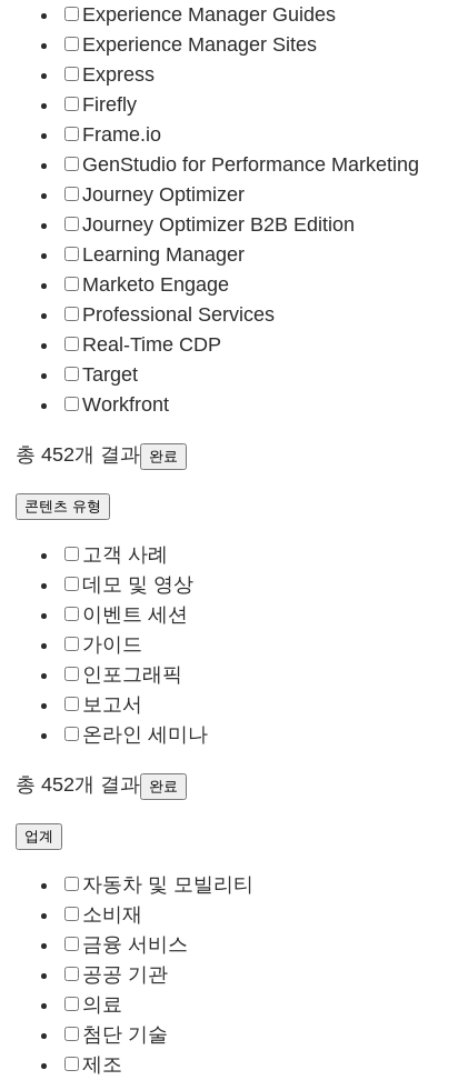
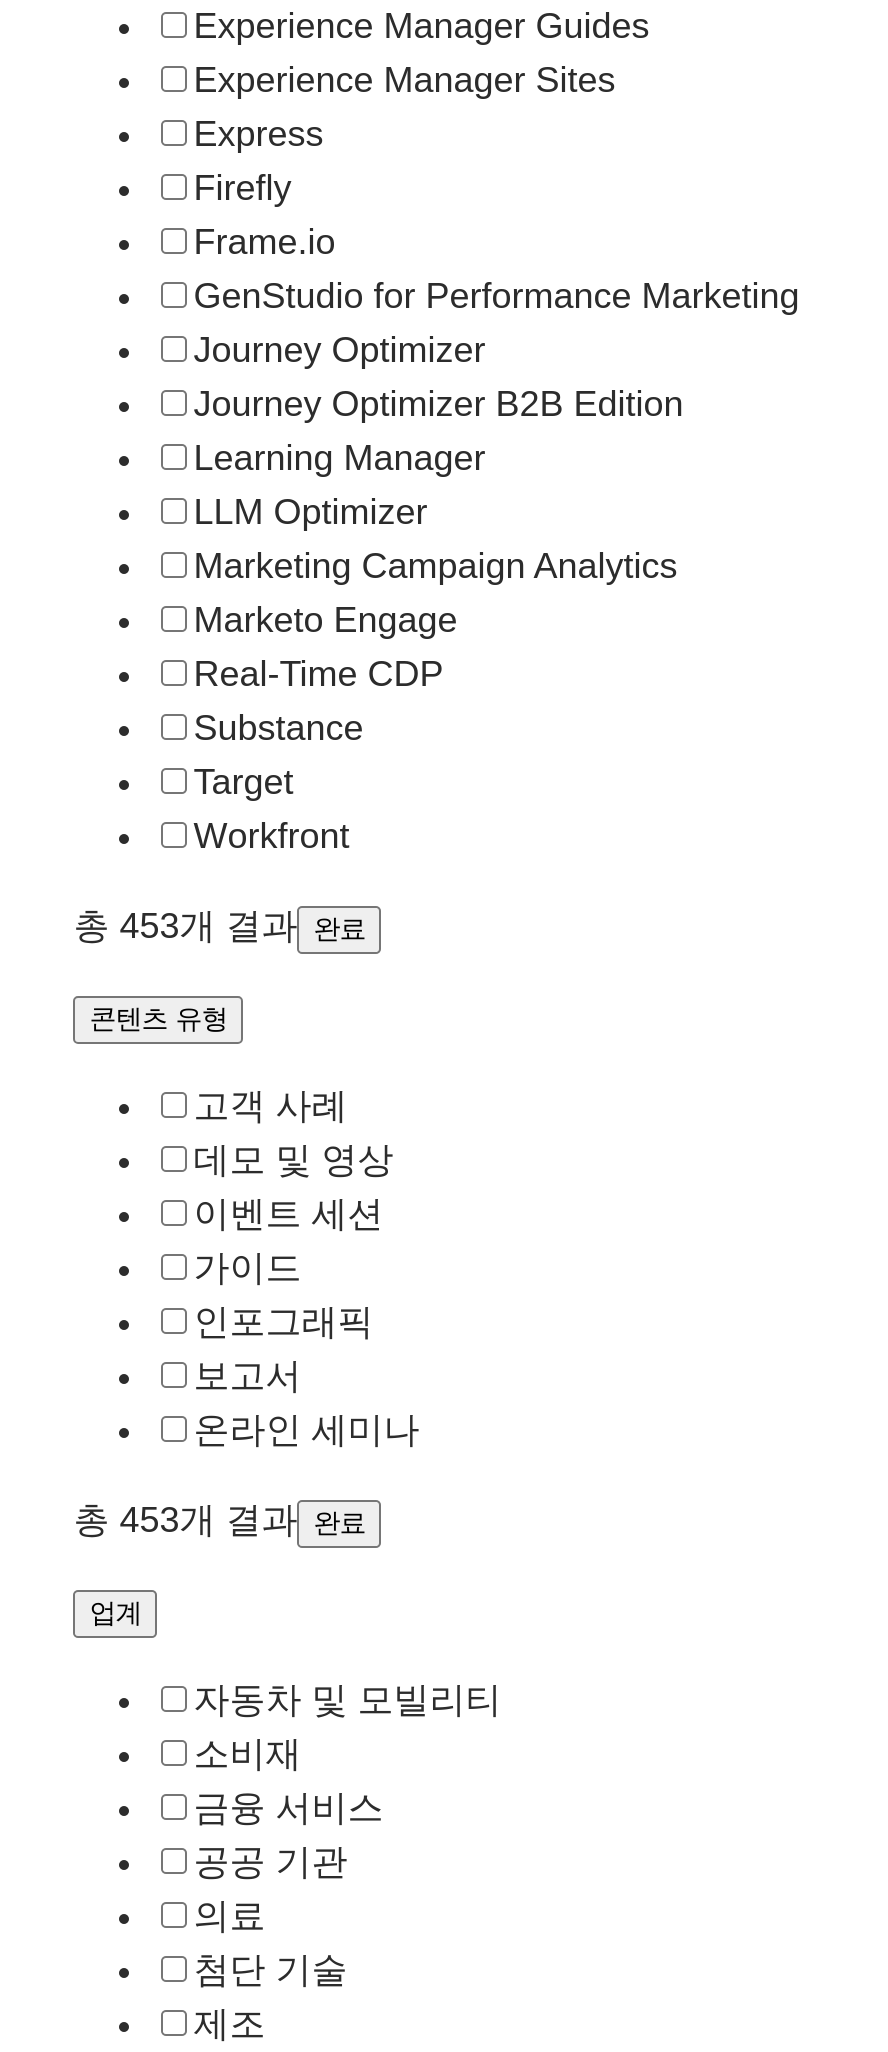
+ LLM Optimizer
+ Marketing Campaign Analytics

- Professional Services

+ Substance

- 총 452개 결과 완료
+ 총 453개 결과 완료

- 총 452개 결과 완료
+ 총 453개 결과 완료
